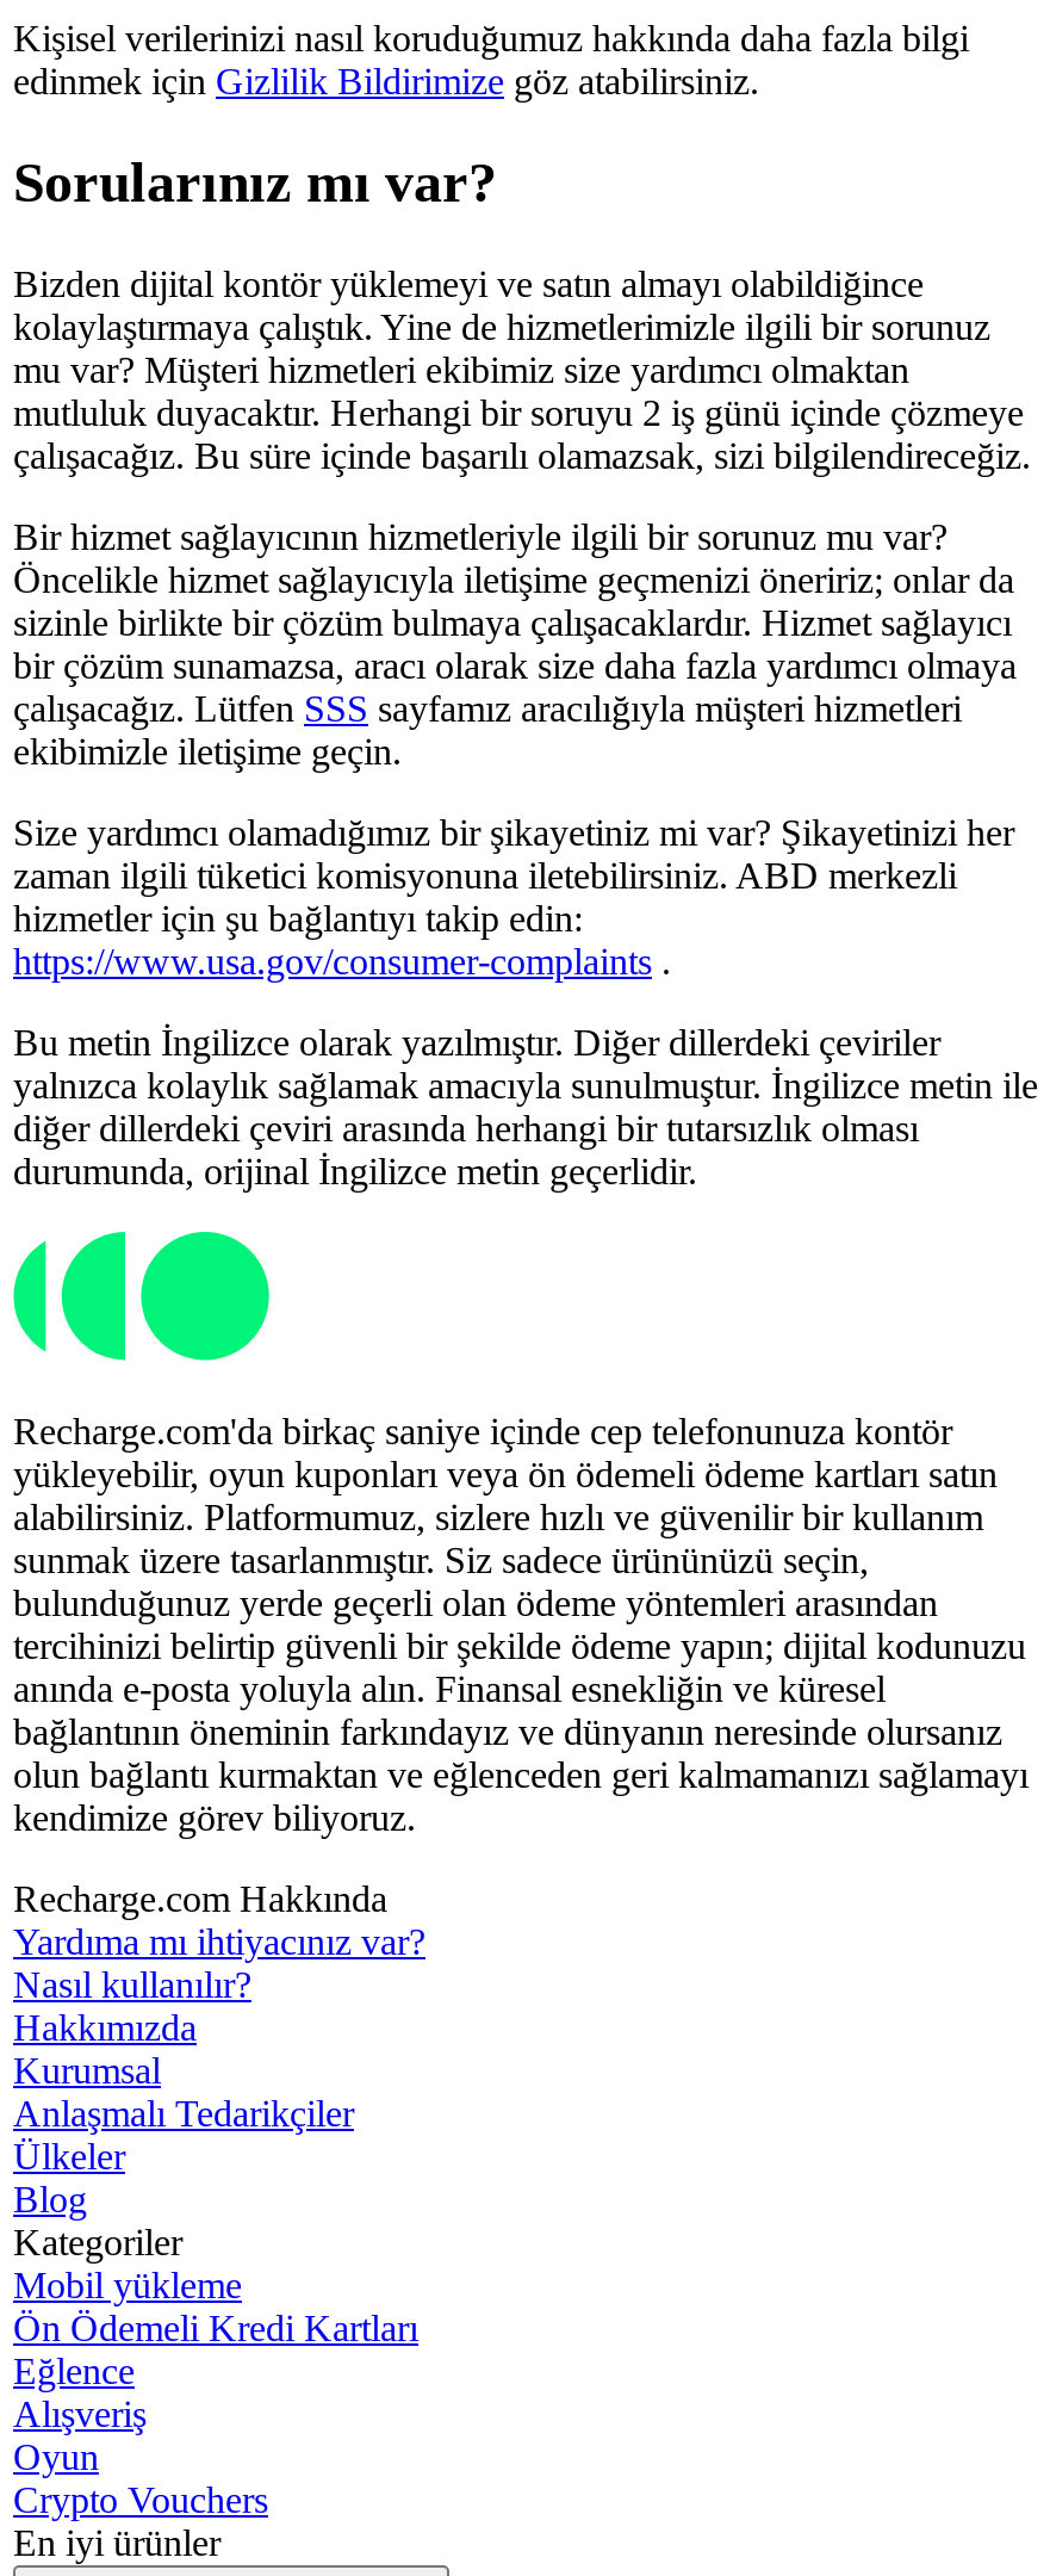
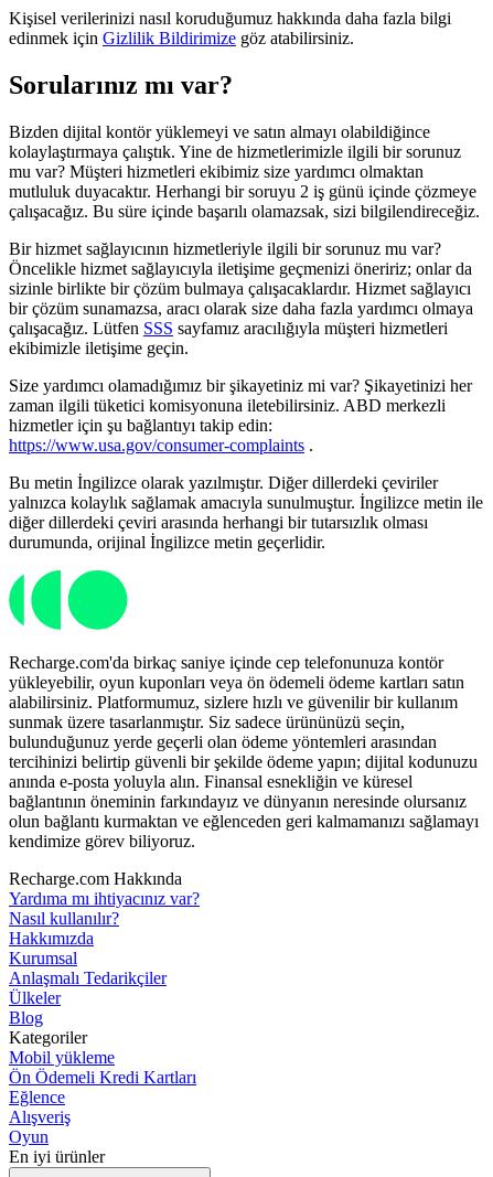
- Crypto Vouchers
